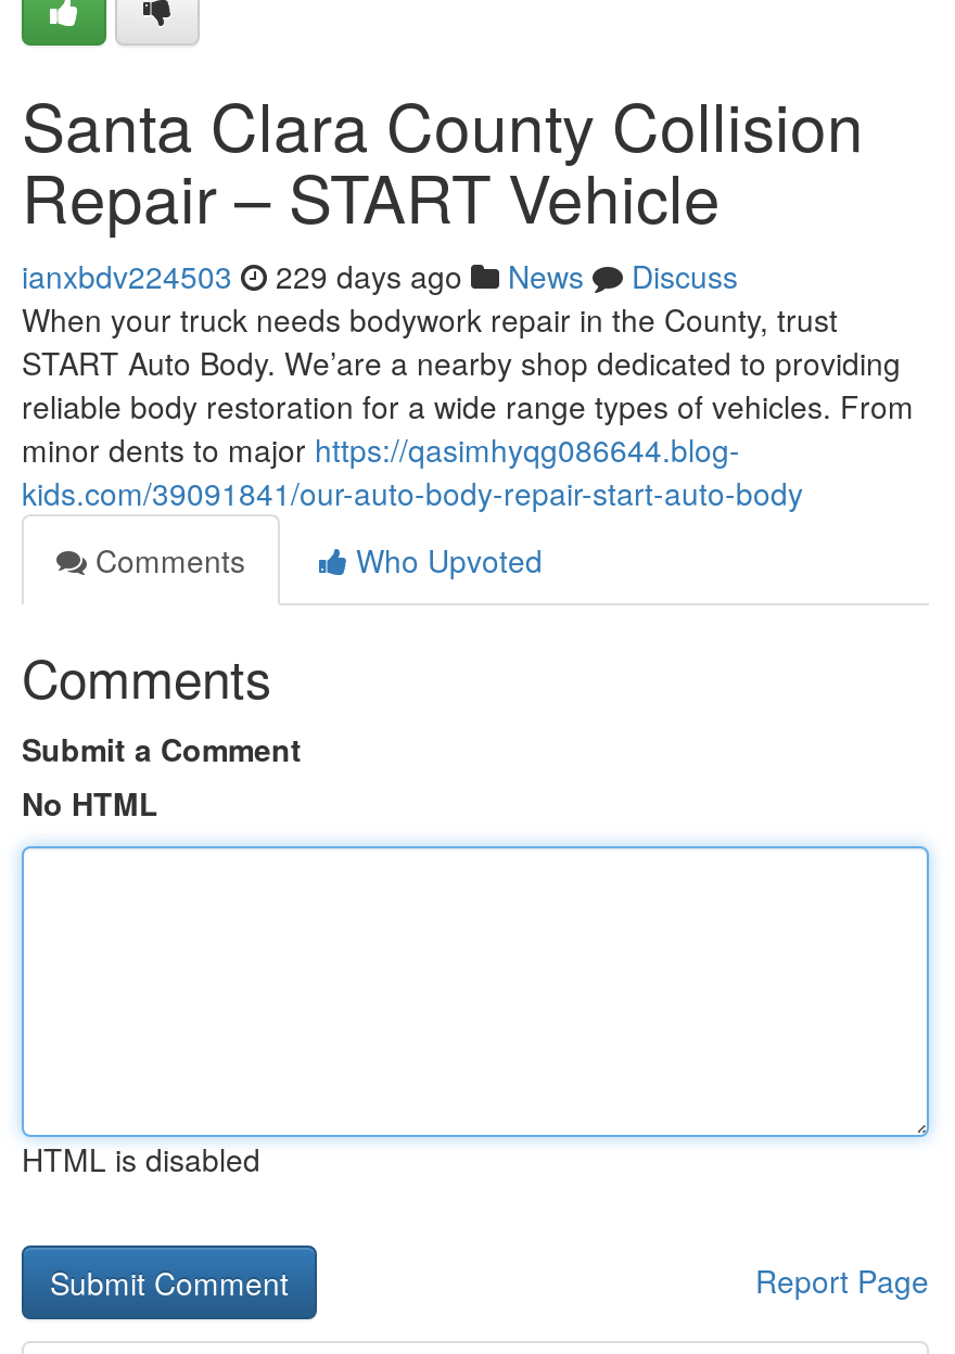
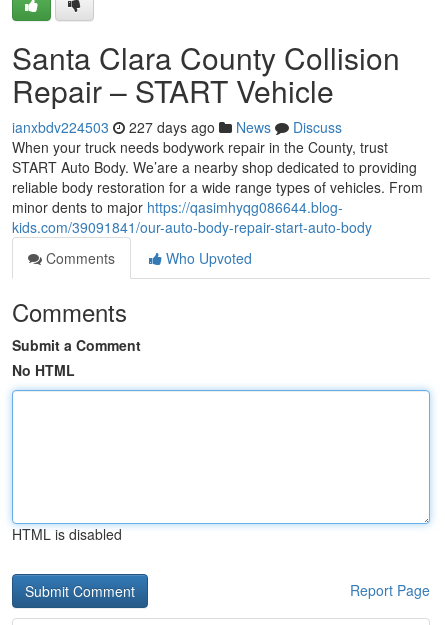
- ianxbdv224503 229 days ago News Discuss
+ ianxbdv224503 227 days ago News Discuss
